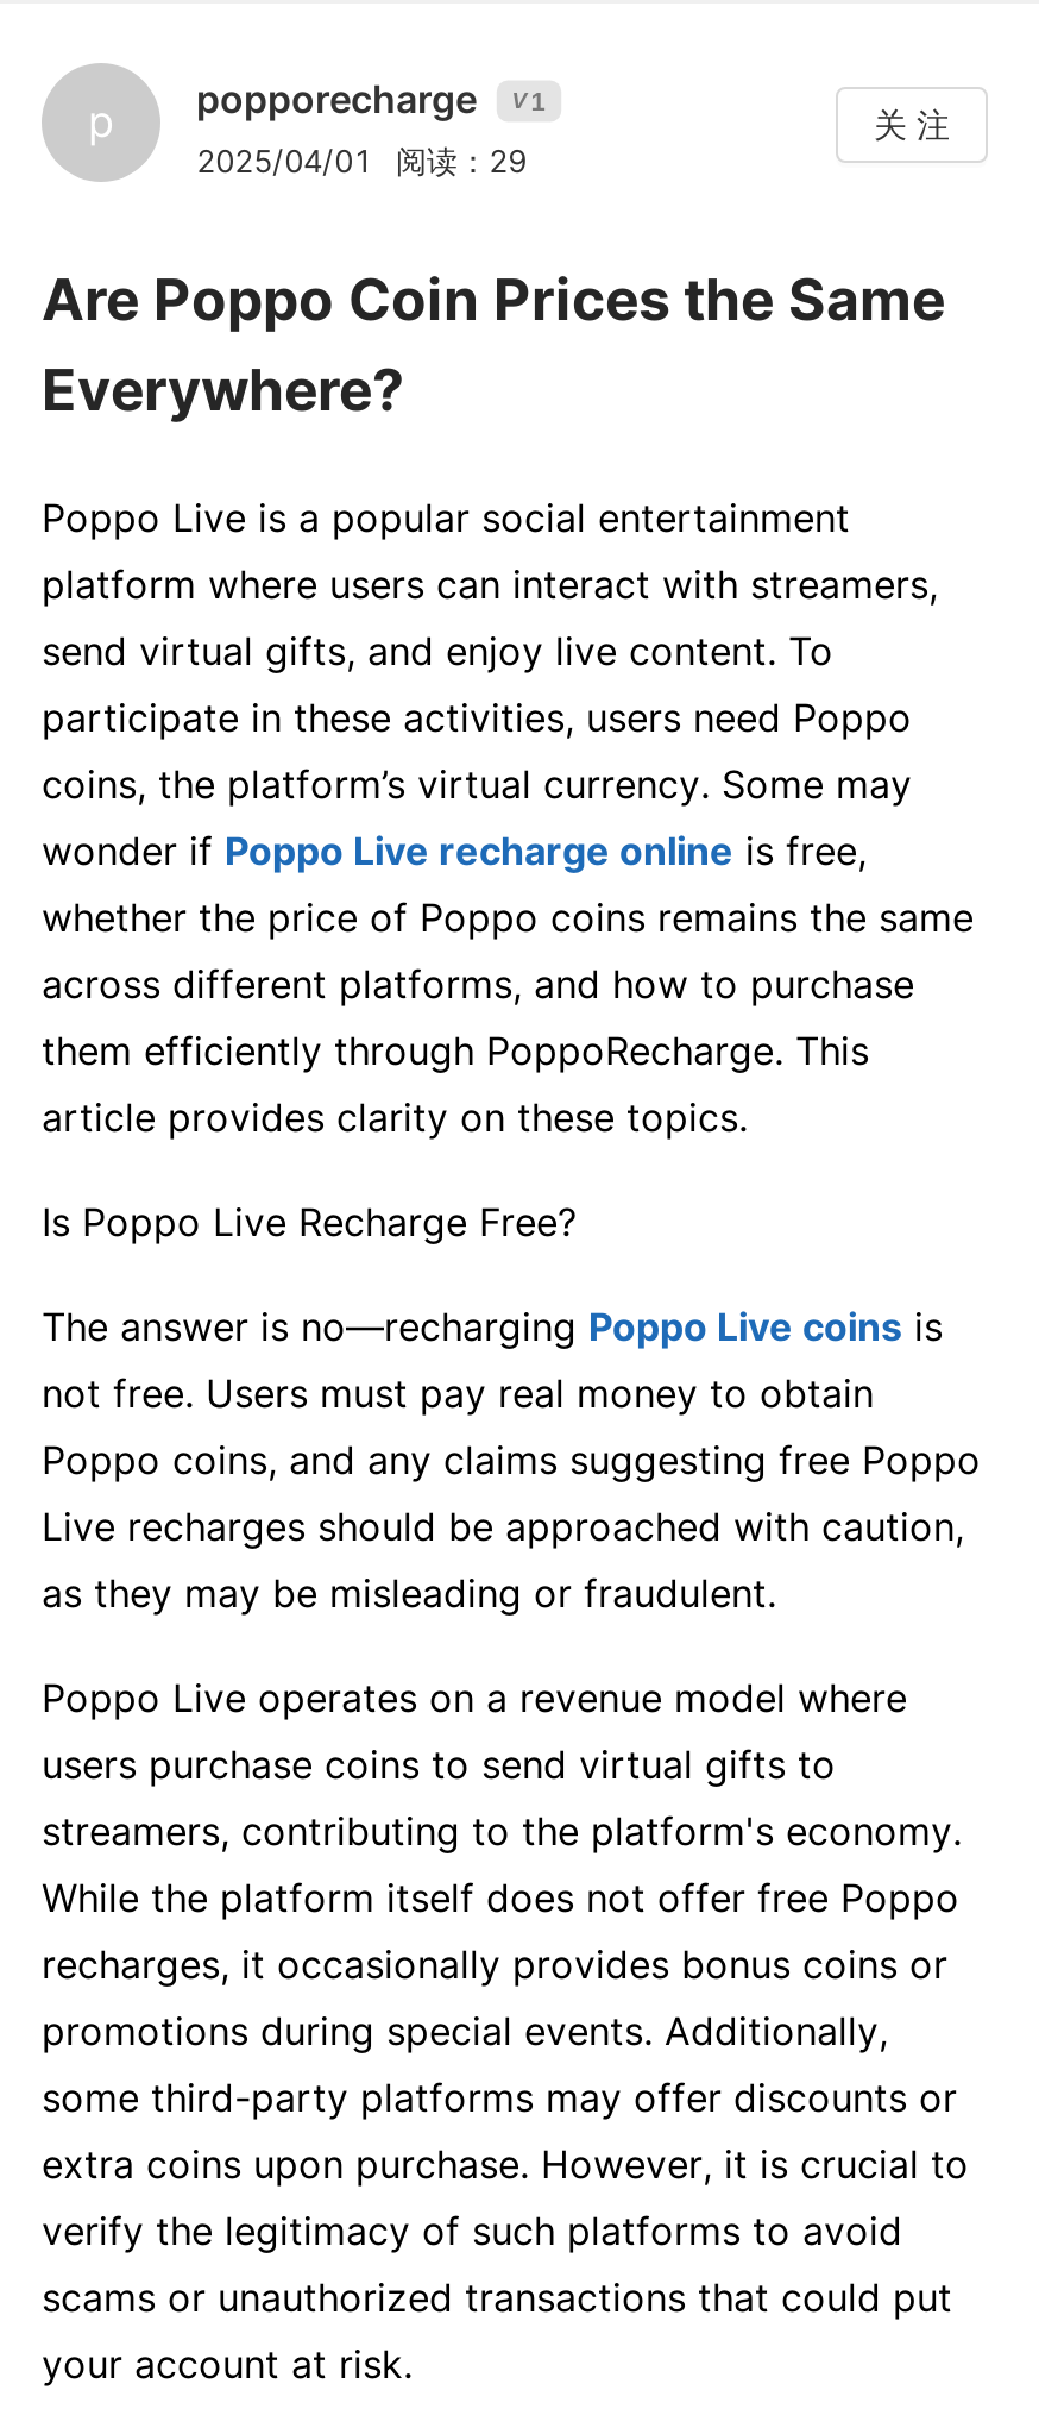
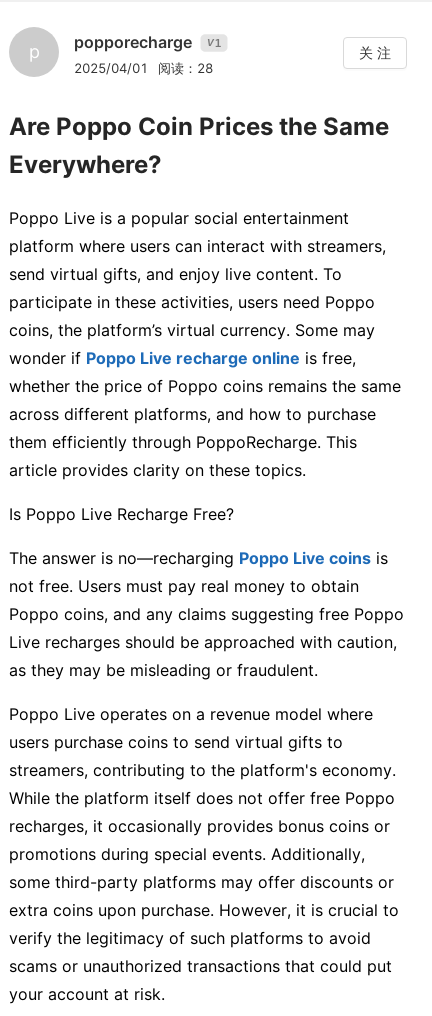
- 2025/04/01 阅读：29
+ 2025/04/01 阅读：28
